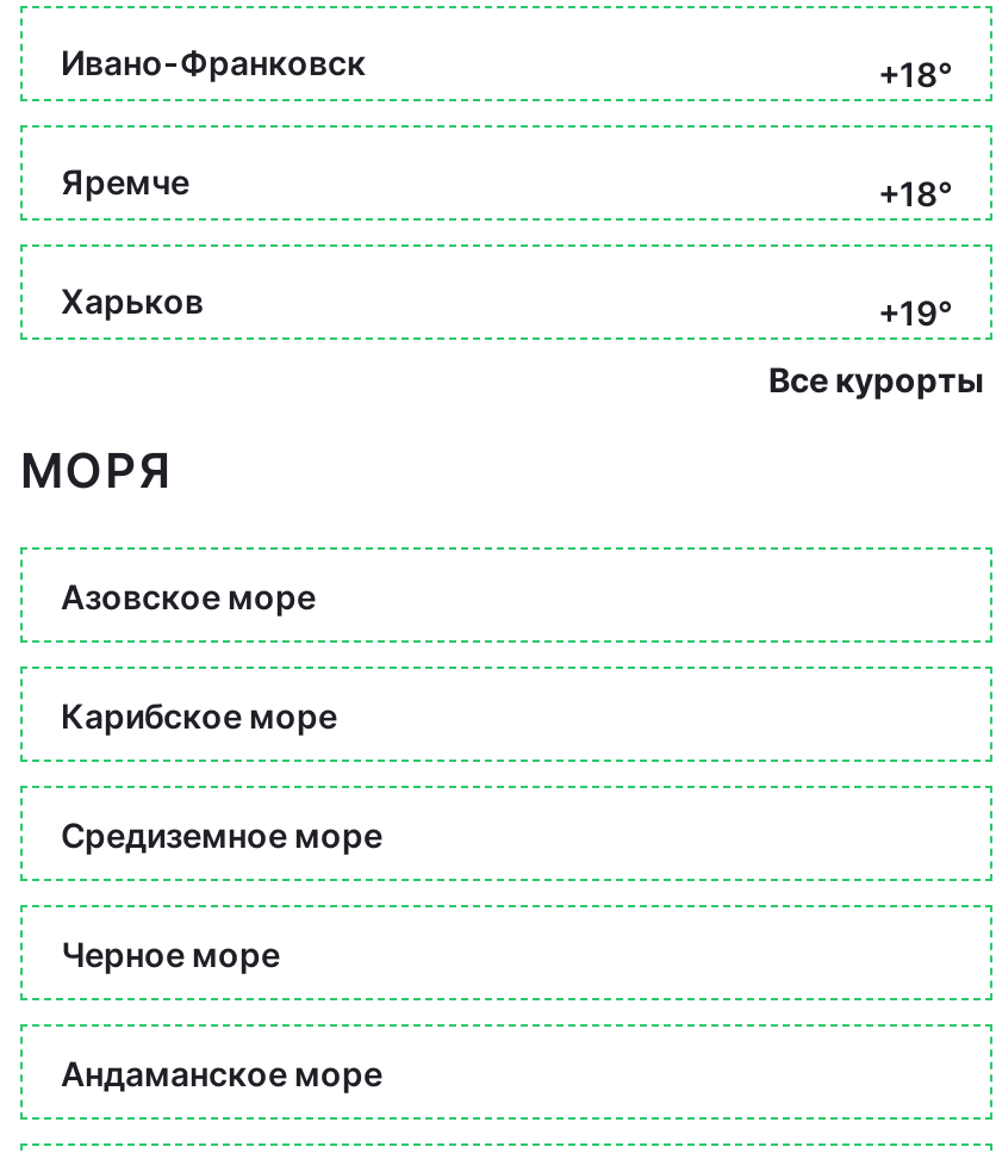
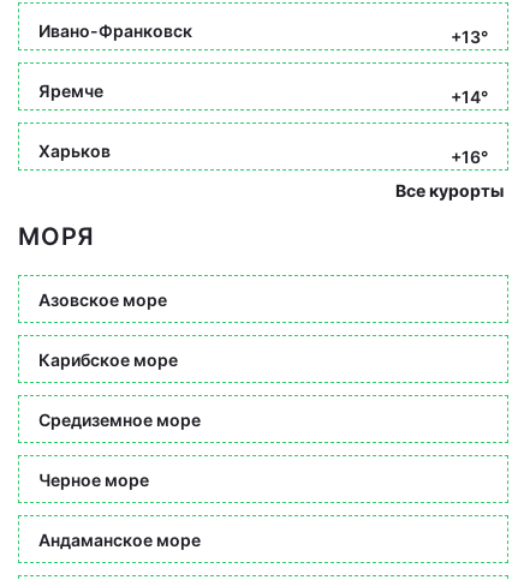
- +18°
+ +13°

- +18°
+ +14°

- +19°
+ +16°
